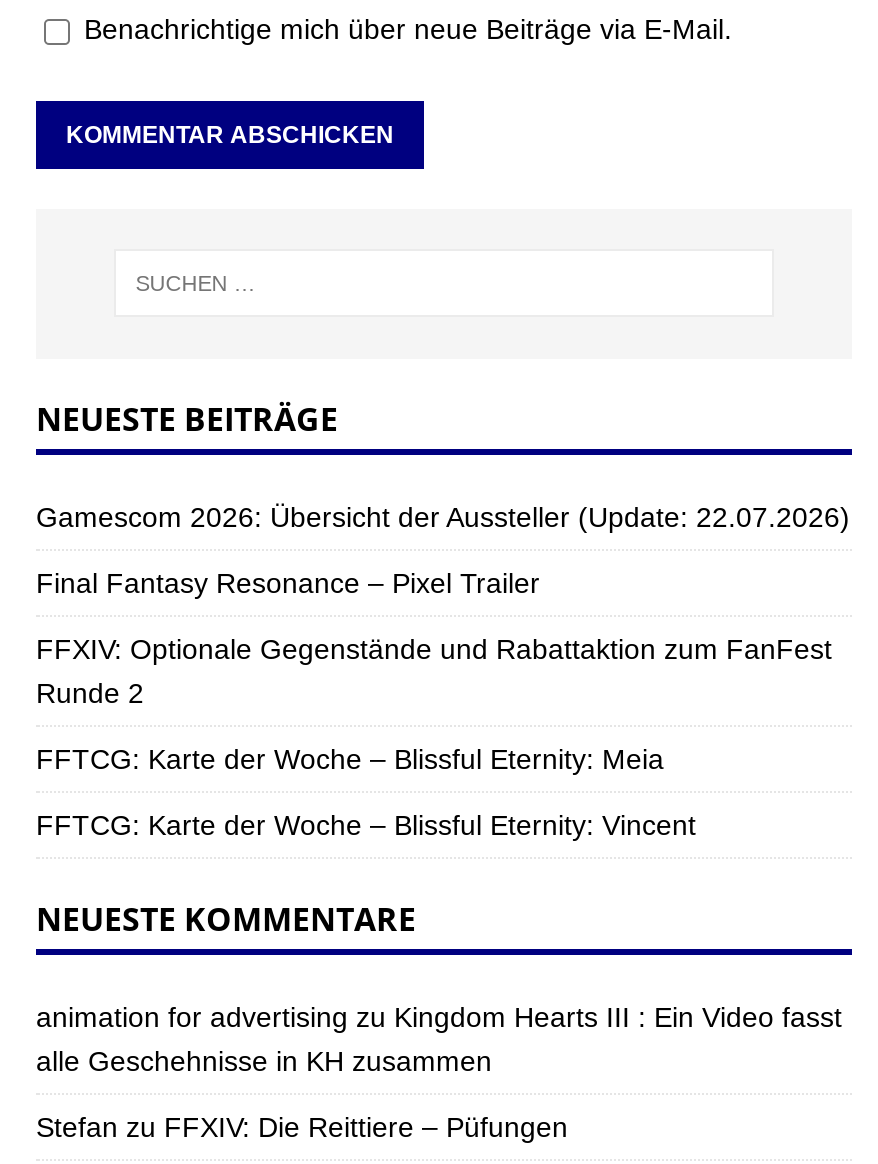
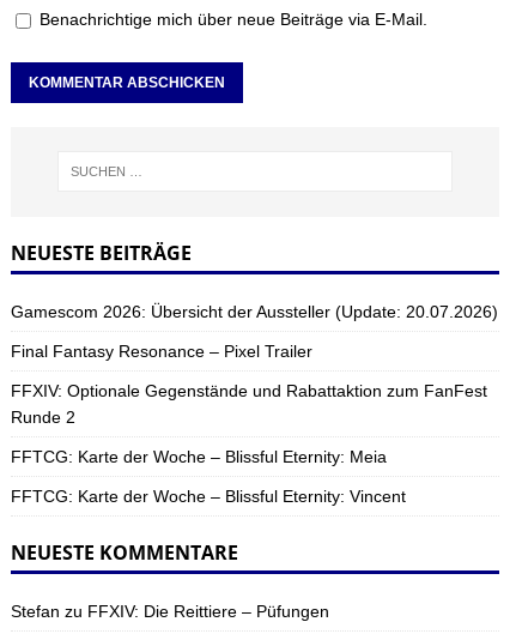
- Gamescom 2026: Übersicht der Aussteller (Update: 22.07.2026)
+ Gamescom 2026: Übersicht der Aussteller (Update: 20.07.2026)

- animation for advertising zu Kingdom Hearts III : Ein Video fasst
- alle Geschehnisse in KH zusammen
